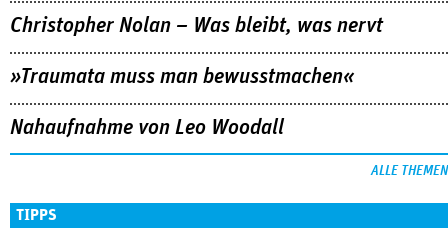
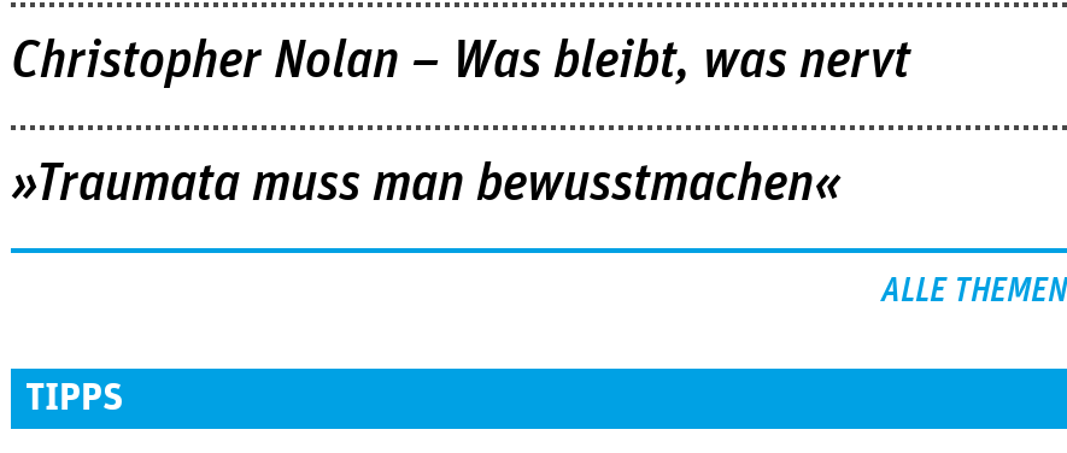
- Nahaufnahme von Leo Woodall
